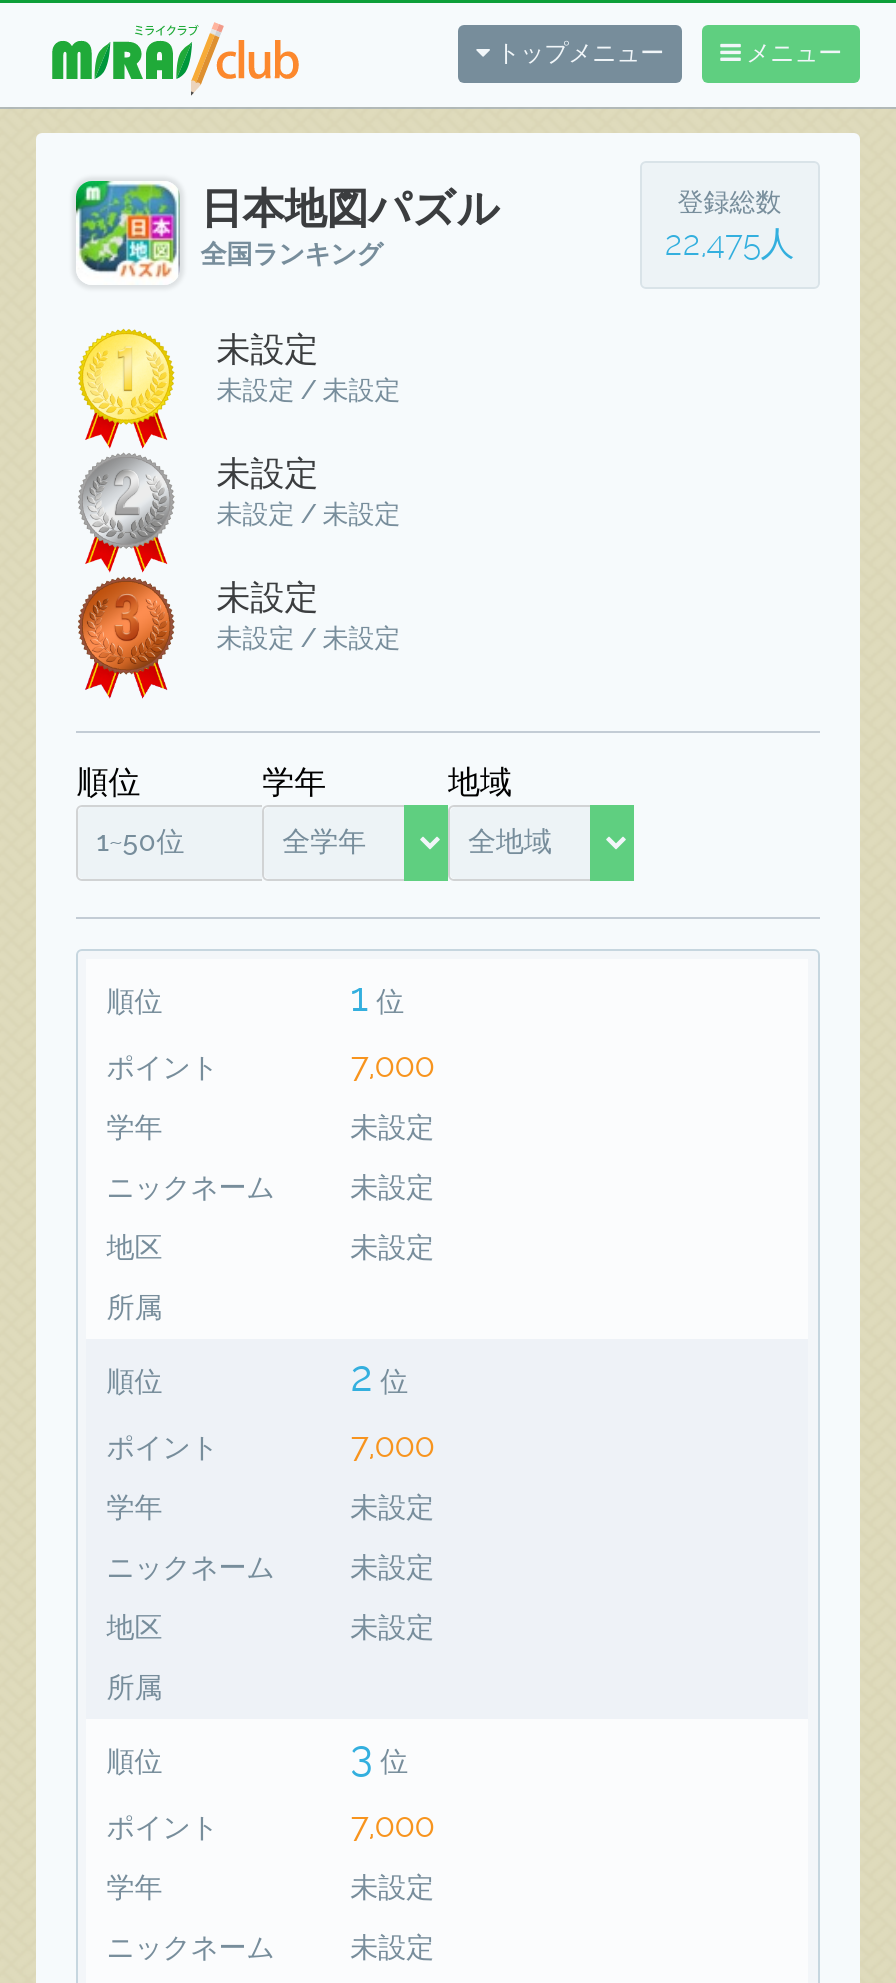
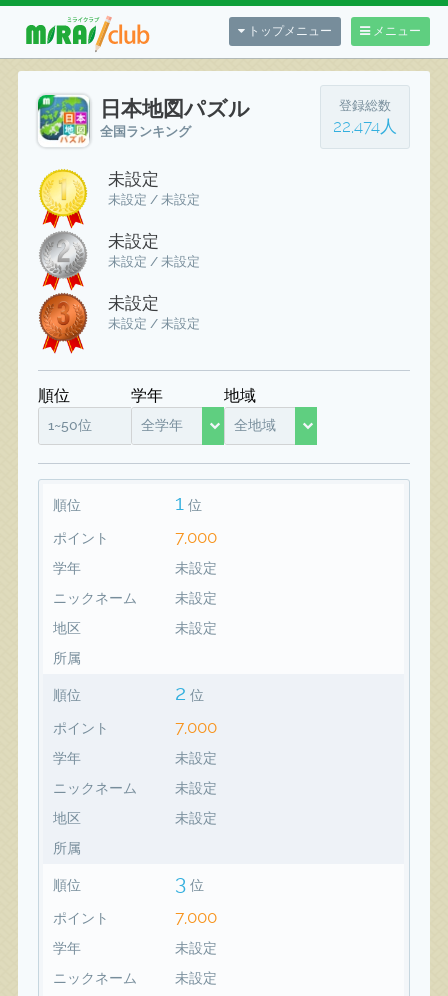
- 22,475人
+ 22,474人
